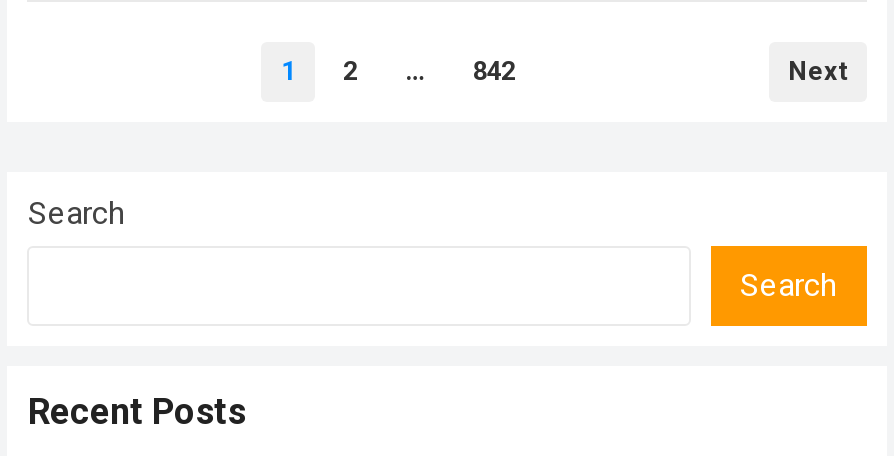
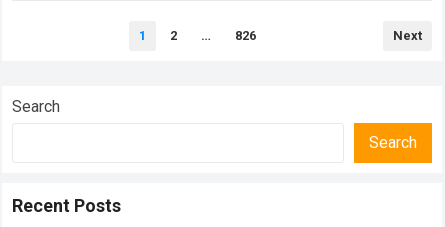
- 842
+ 826
